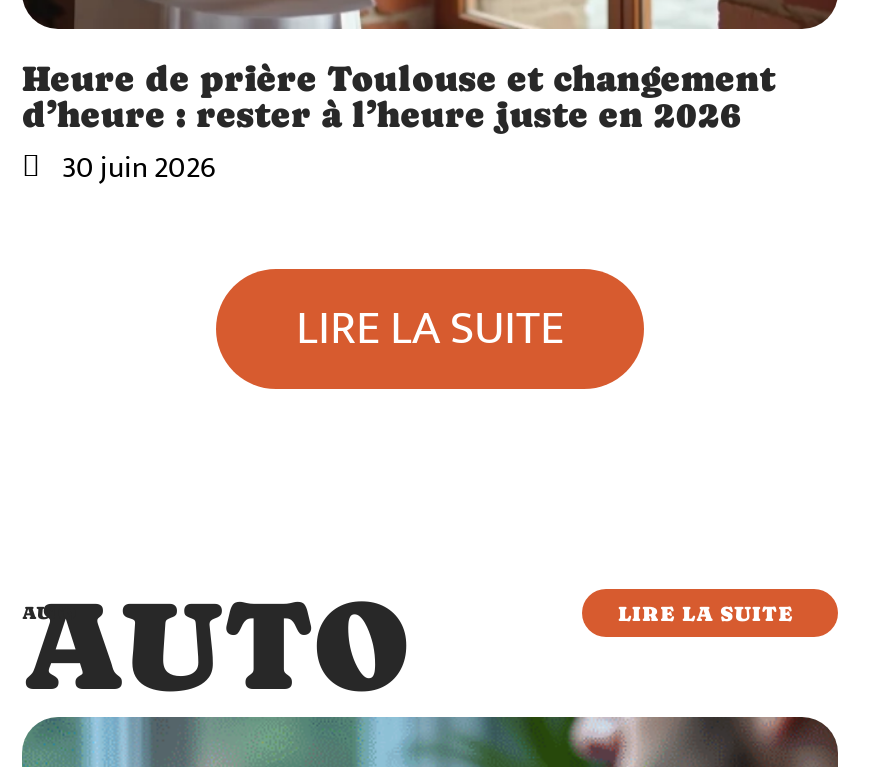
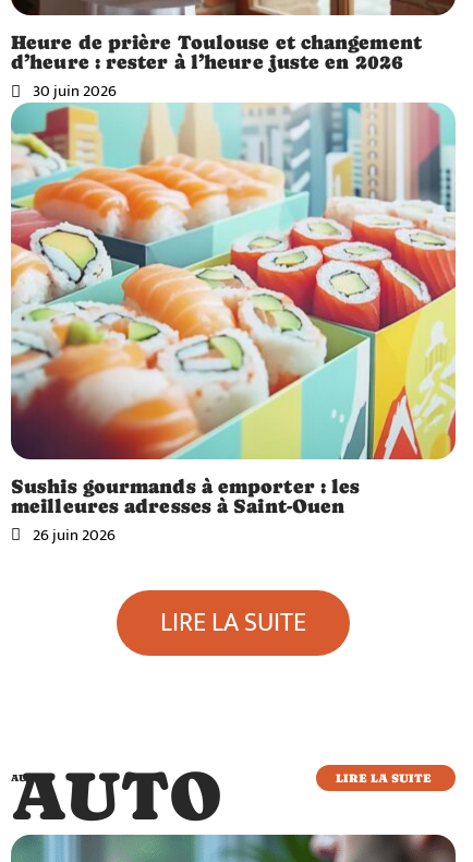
+ [image]
+ Sushis gourmands à emporter : les
+ meilleures adresses à Saint-Ouen
+ 26 juin 2026
